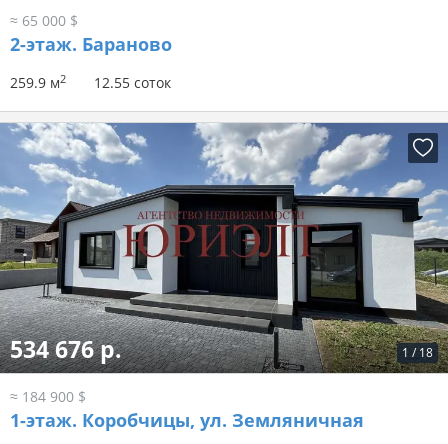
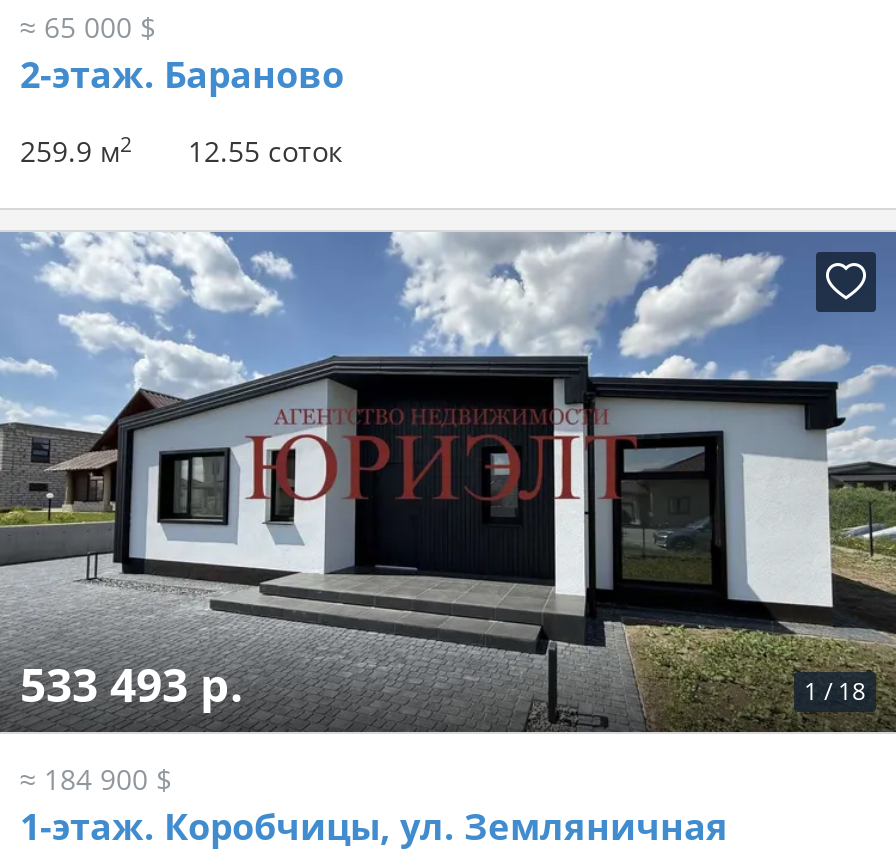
- 534 676 р.
+ 533 493 р.
